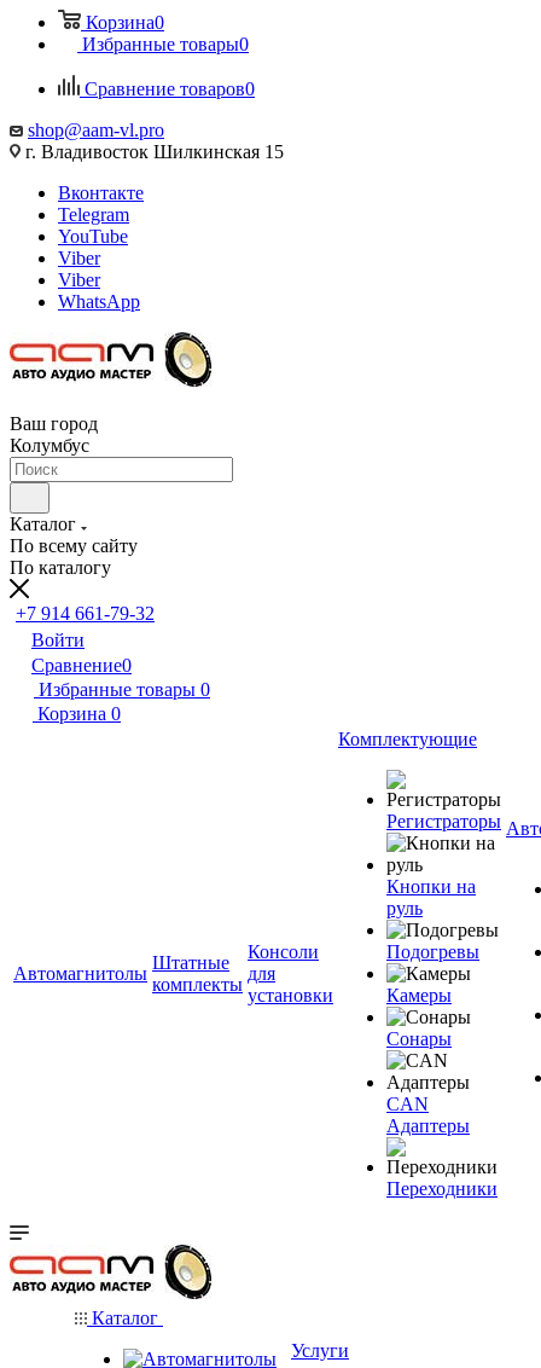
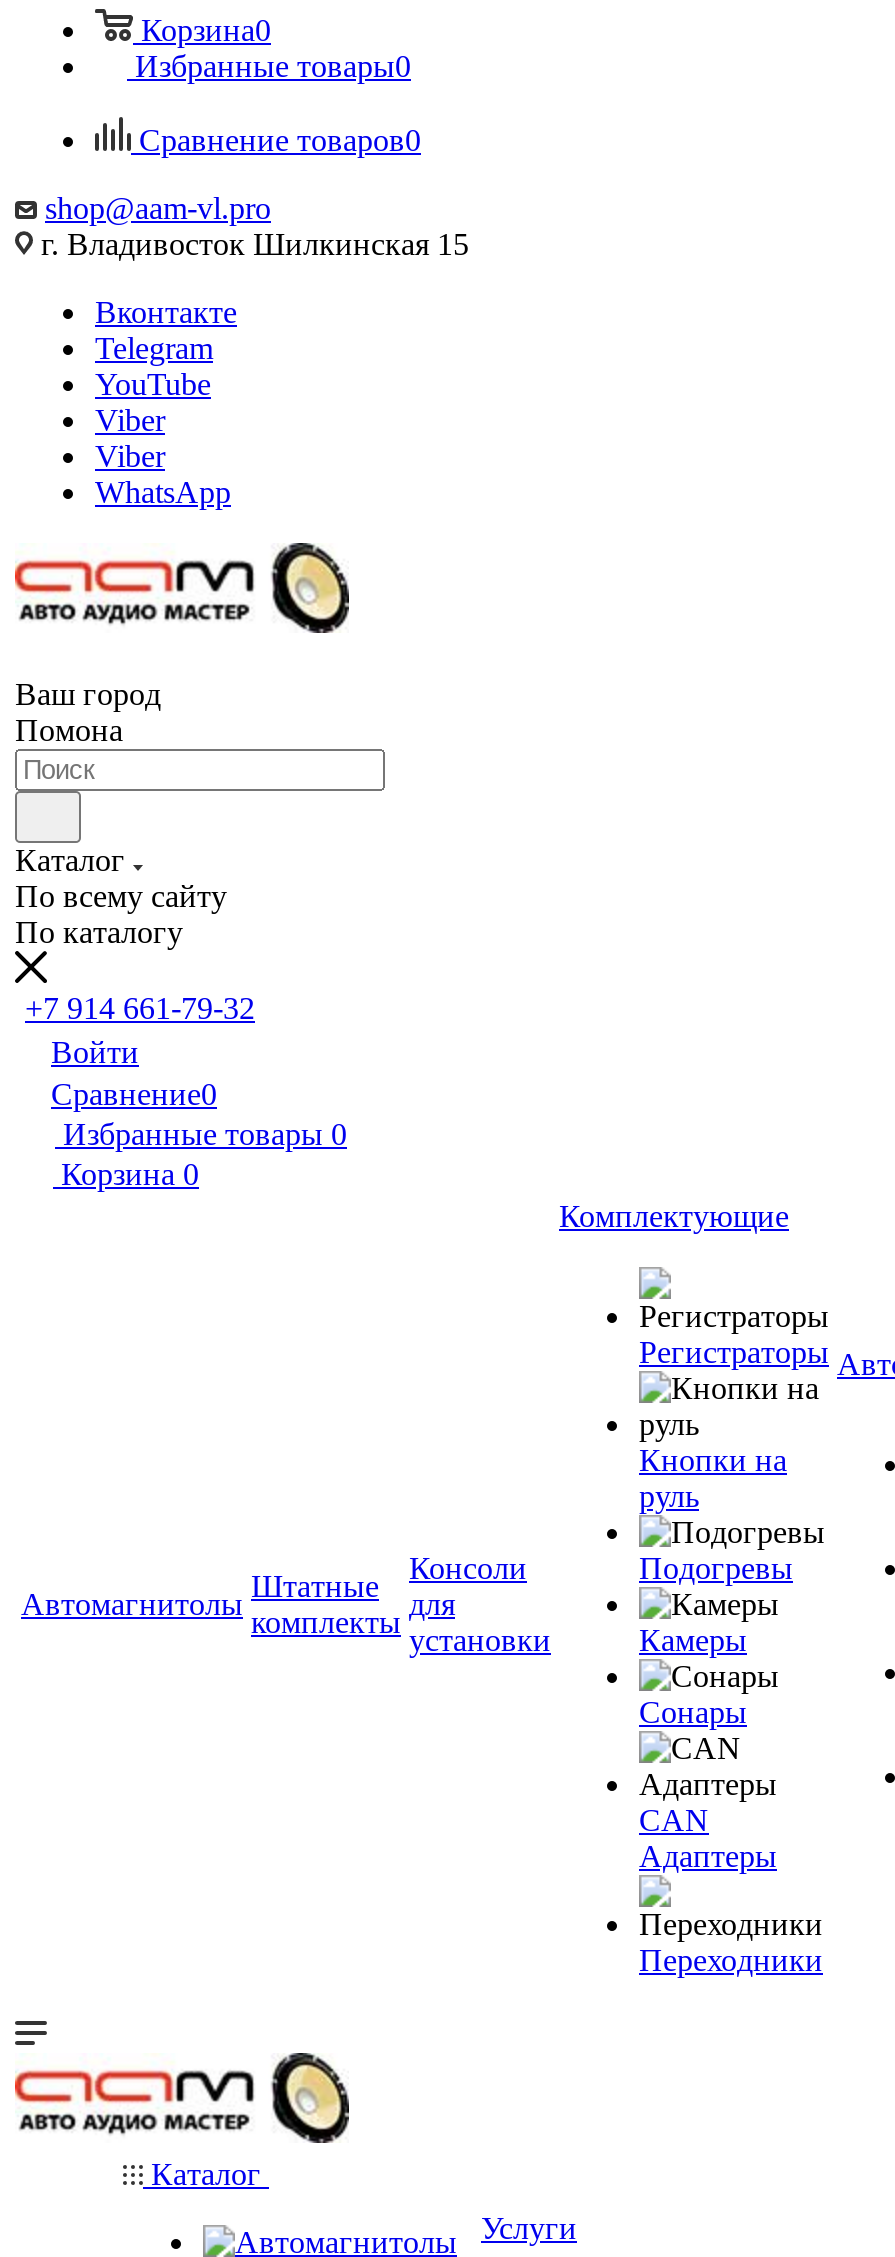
- Колумбус
+ Помона
